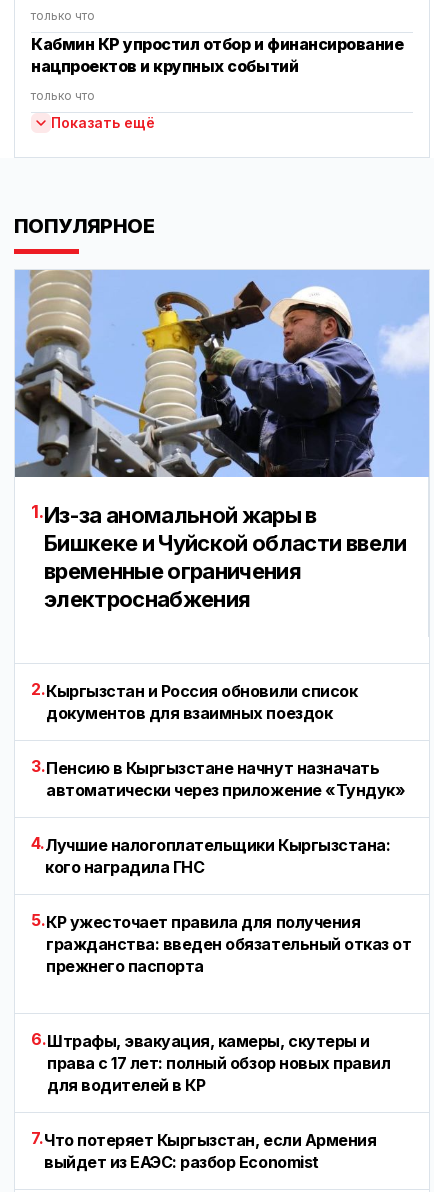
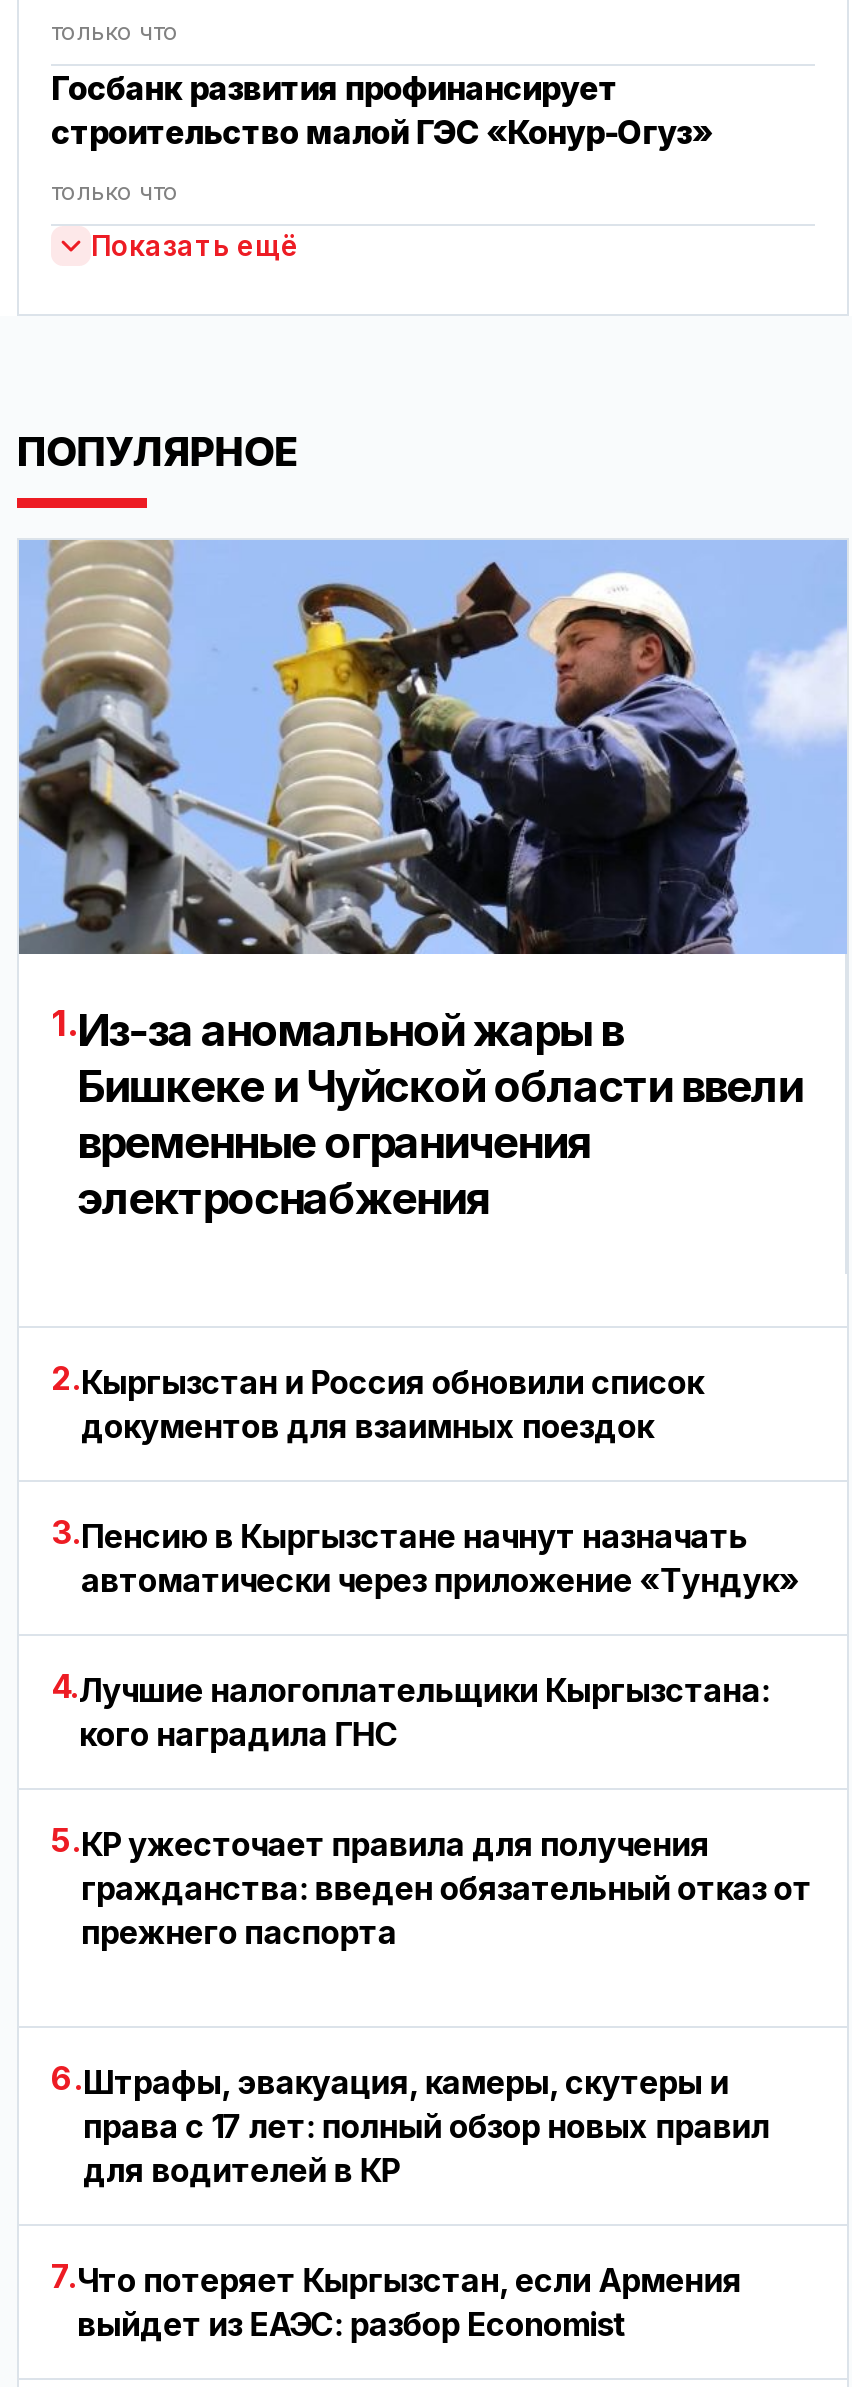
- Кабмин КР упростил отбор и финансирование
- нацпроектов и крупных событий
+ Госбанк развития профинансирует
+ строительство малой ГЭС «Конур-Огуз»
